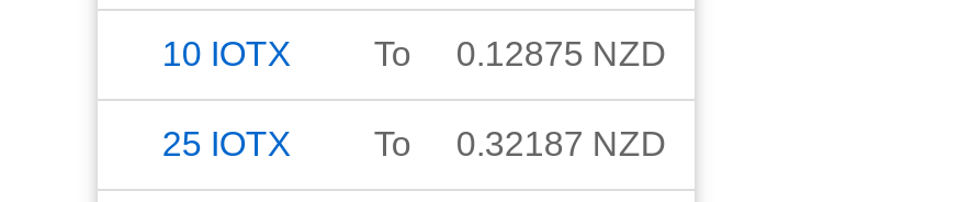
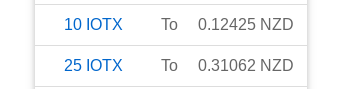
- To 0.12875 NZD
+ To 0.12425 NZD

- To 0.32187 NZD
+ To 0.31062 NZD
